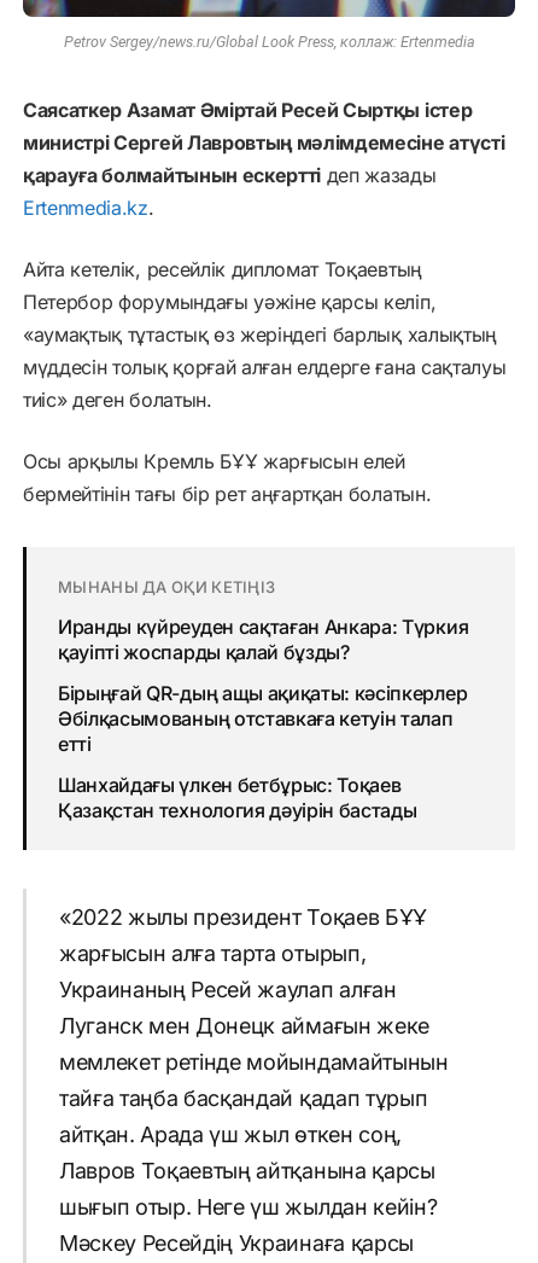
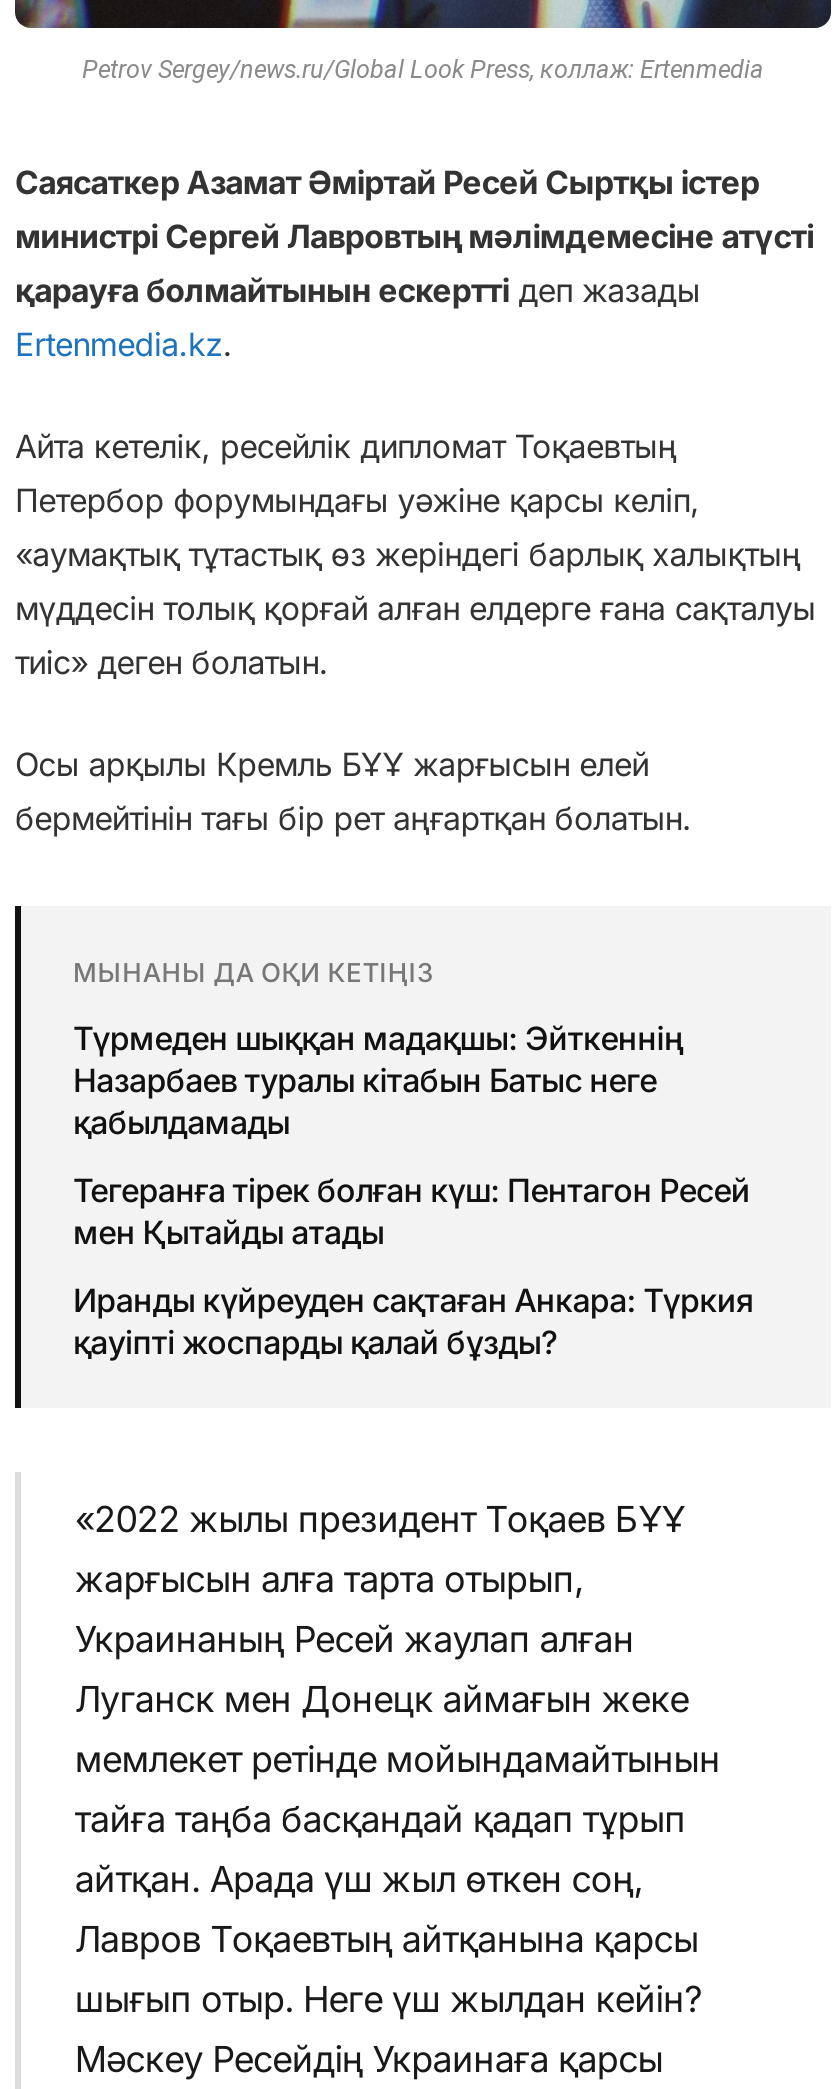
+ Түрмеден шыққан мадақшы: Эйткеннің
+ Назарбаев туралы кітабын Батыс неге
+ қабылдамады
+ Тегеранға тірек болған күш: Пентагон Ресей
+ мен Қытайды атады

moved down: Иранды күйреуден сақтаған Анкара: Түркия | қауіпті жоспарды қалай бұзды?

- Бірыңғай QR-дың ащы ақиқаты: кәсіпкерлер
- Әбілқасымованың отставкаға кетуін талап
- етті
- Шанхайдағы үлкен бетбұрыс: Тоқаев
- Қазақстан технология дәуірін бастады
